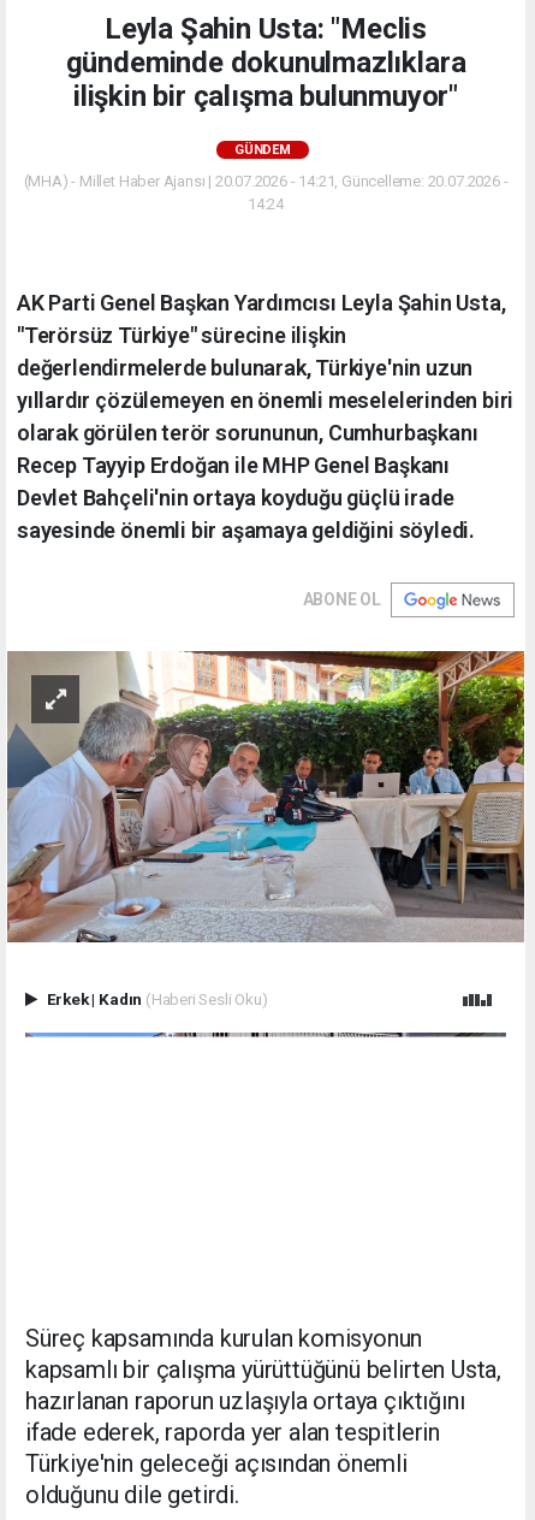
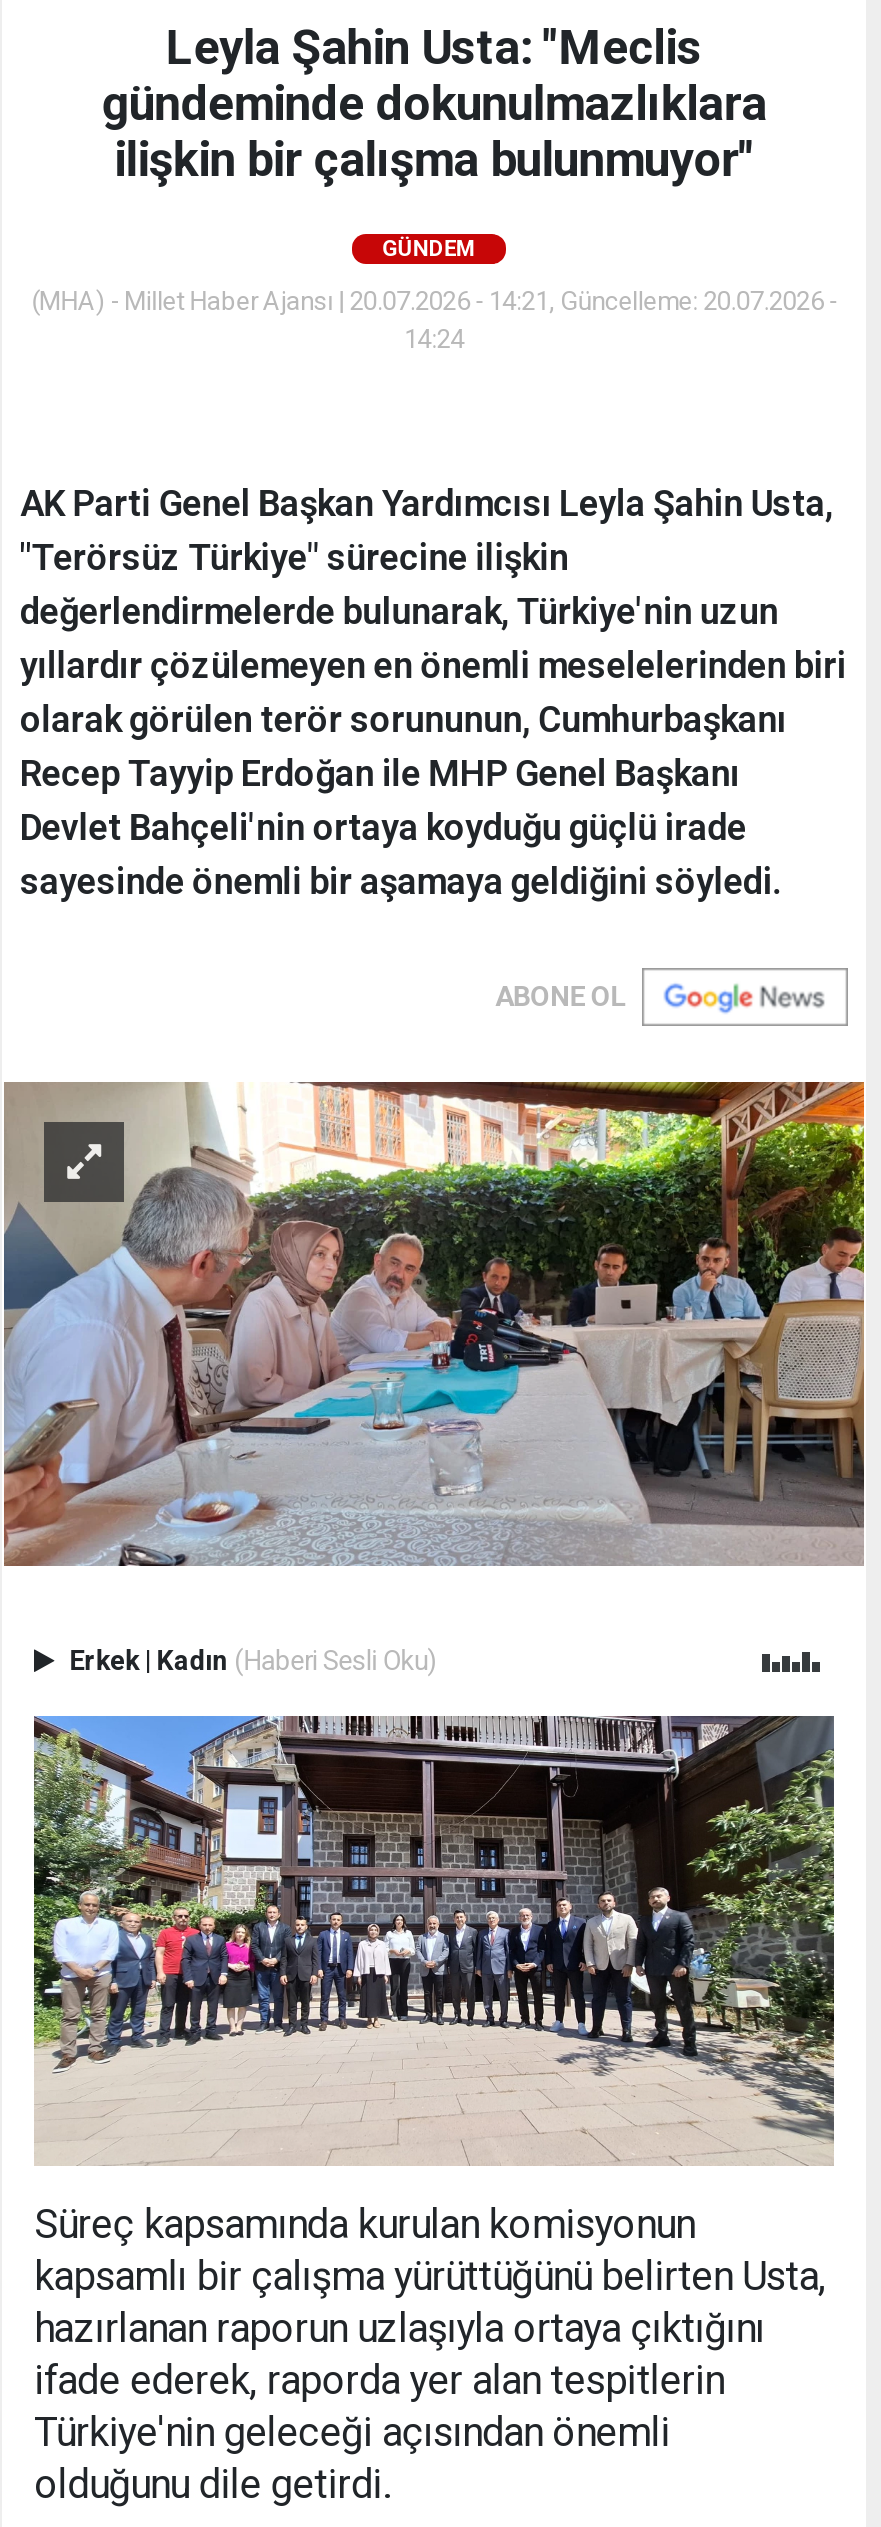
+ [image]
